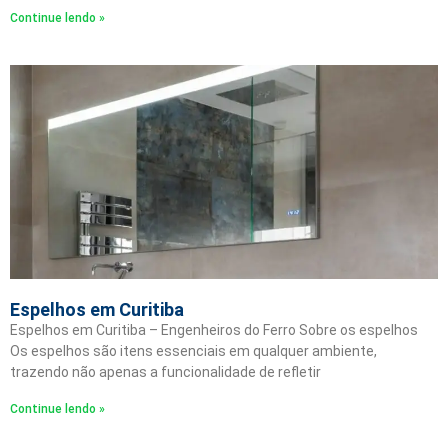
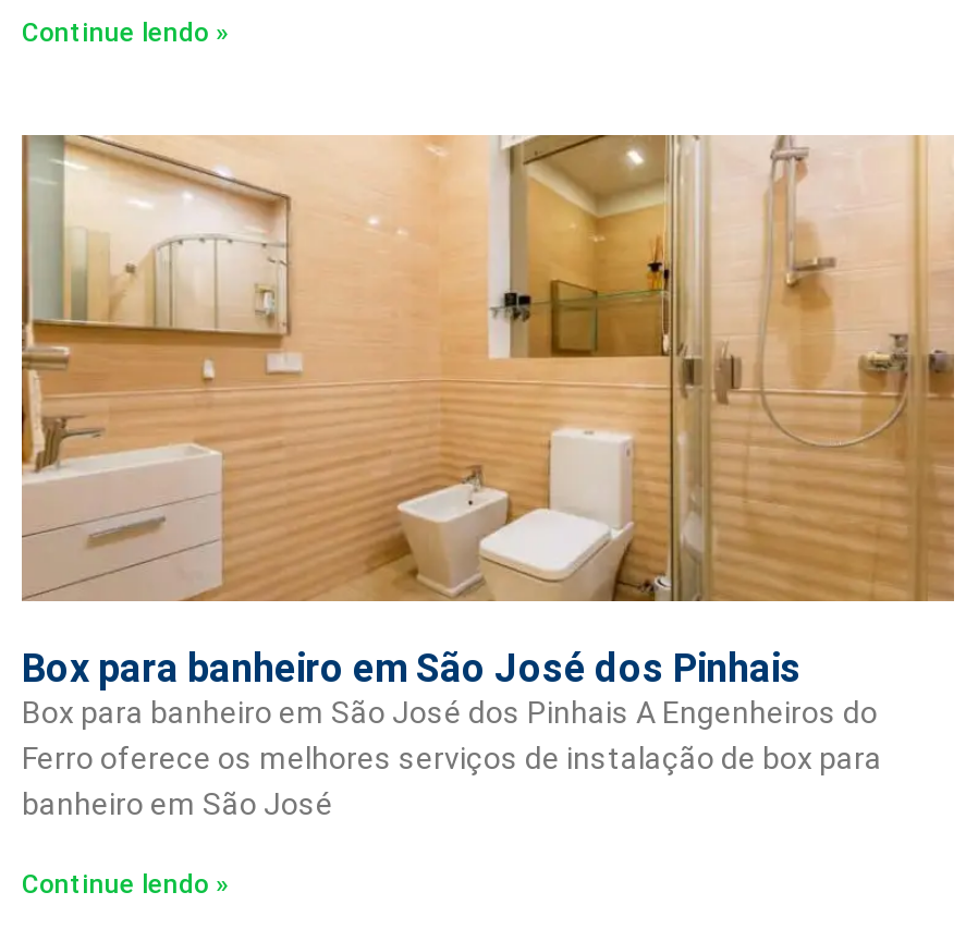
- [image]
- Espelhos em Curitiba
- Espelhos em Curitiba – Engenheiros do Ferro Sobre os espelhos
- Os espelhos são itens essenciais em qualquer ambiente,
- trazendo não apenas a funcionalidade de refletir
+ [image]
+ Box para banheiro em São José dos Pinhais
+ Box para banheiro em São José dos Pinhais A Engenheiros do
+ Ferro oferece os melhores serviços de instalação de box para
+ banheiro em São José
